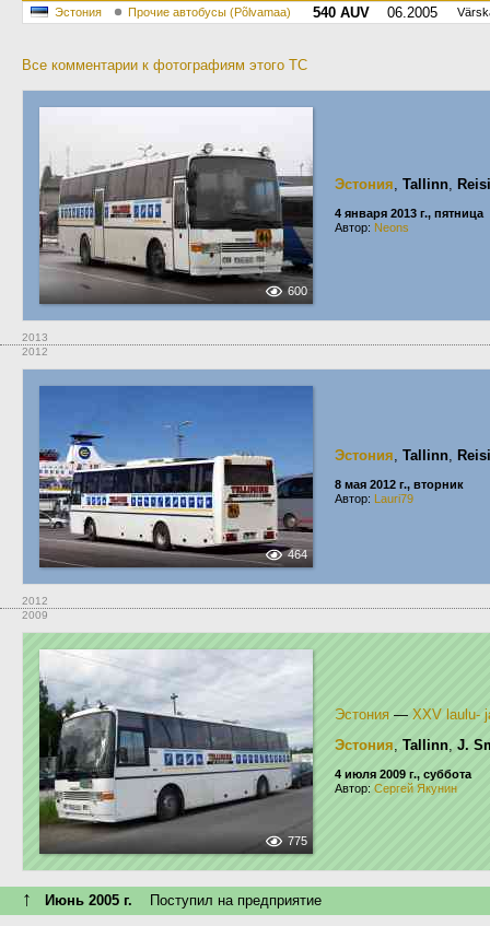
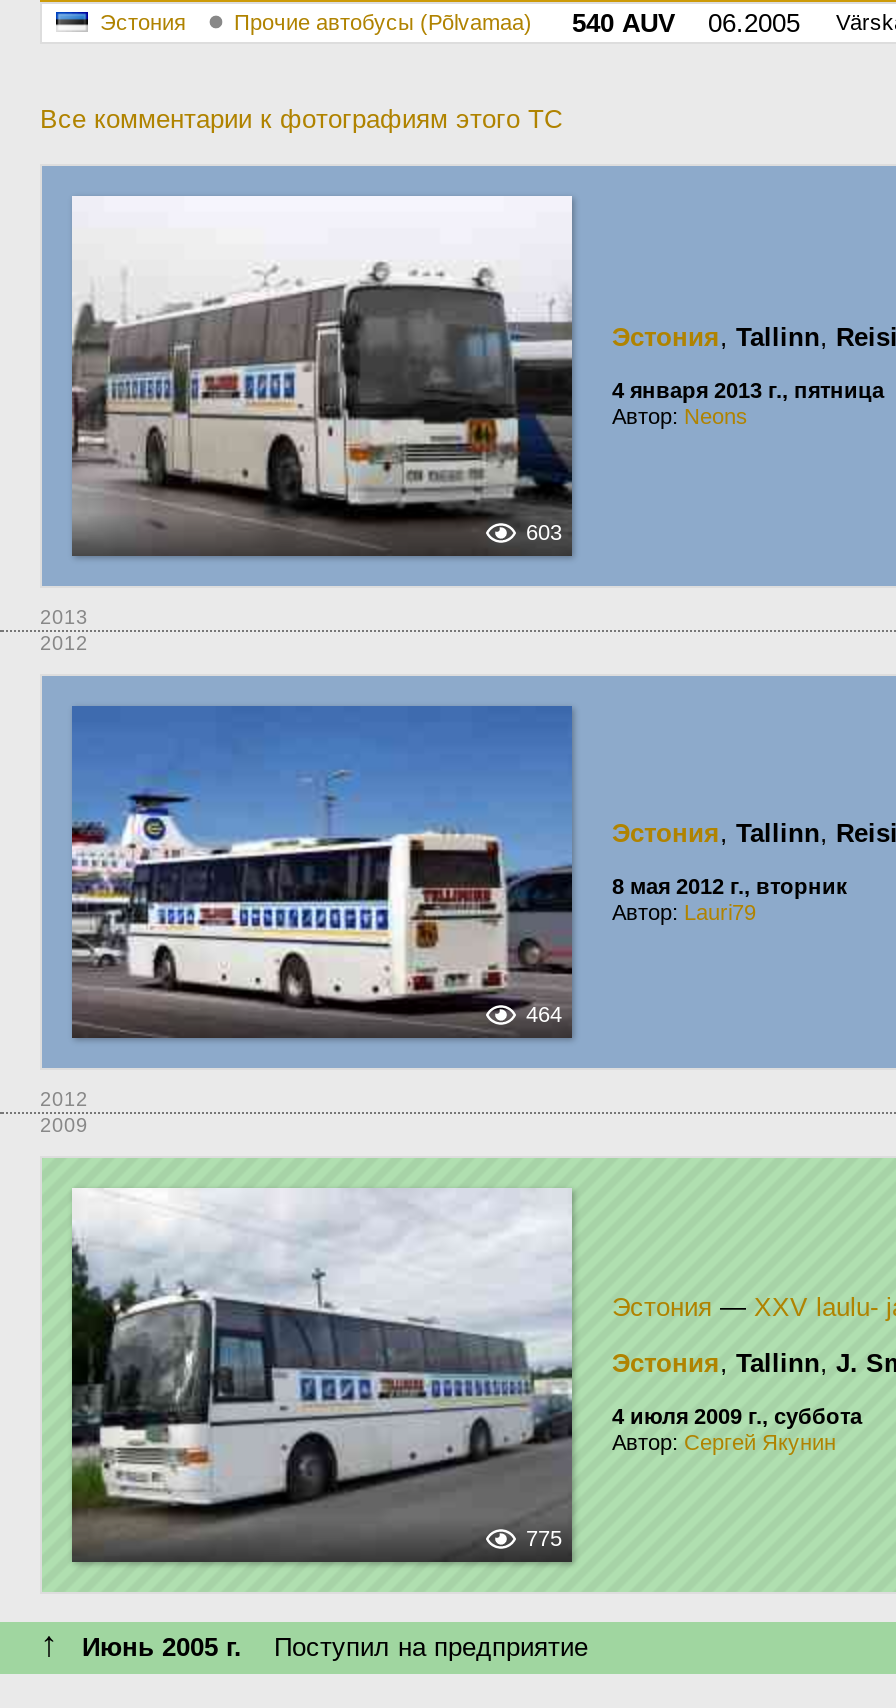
- 600
+ 603
